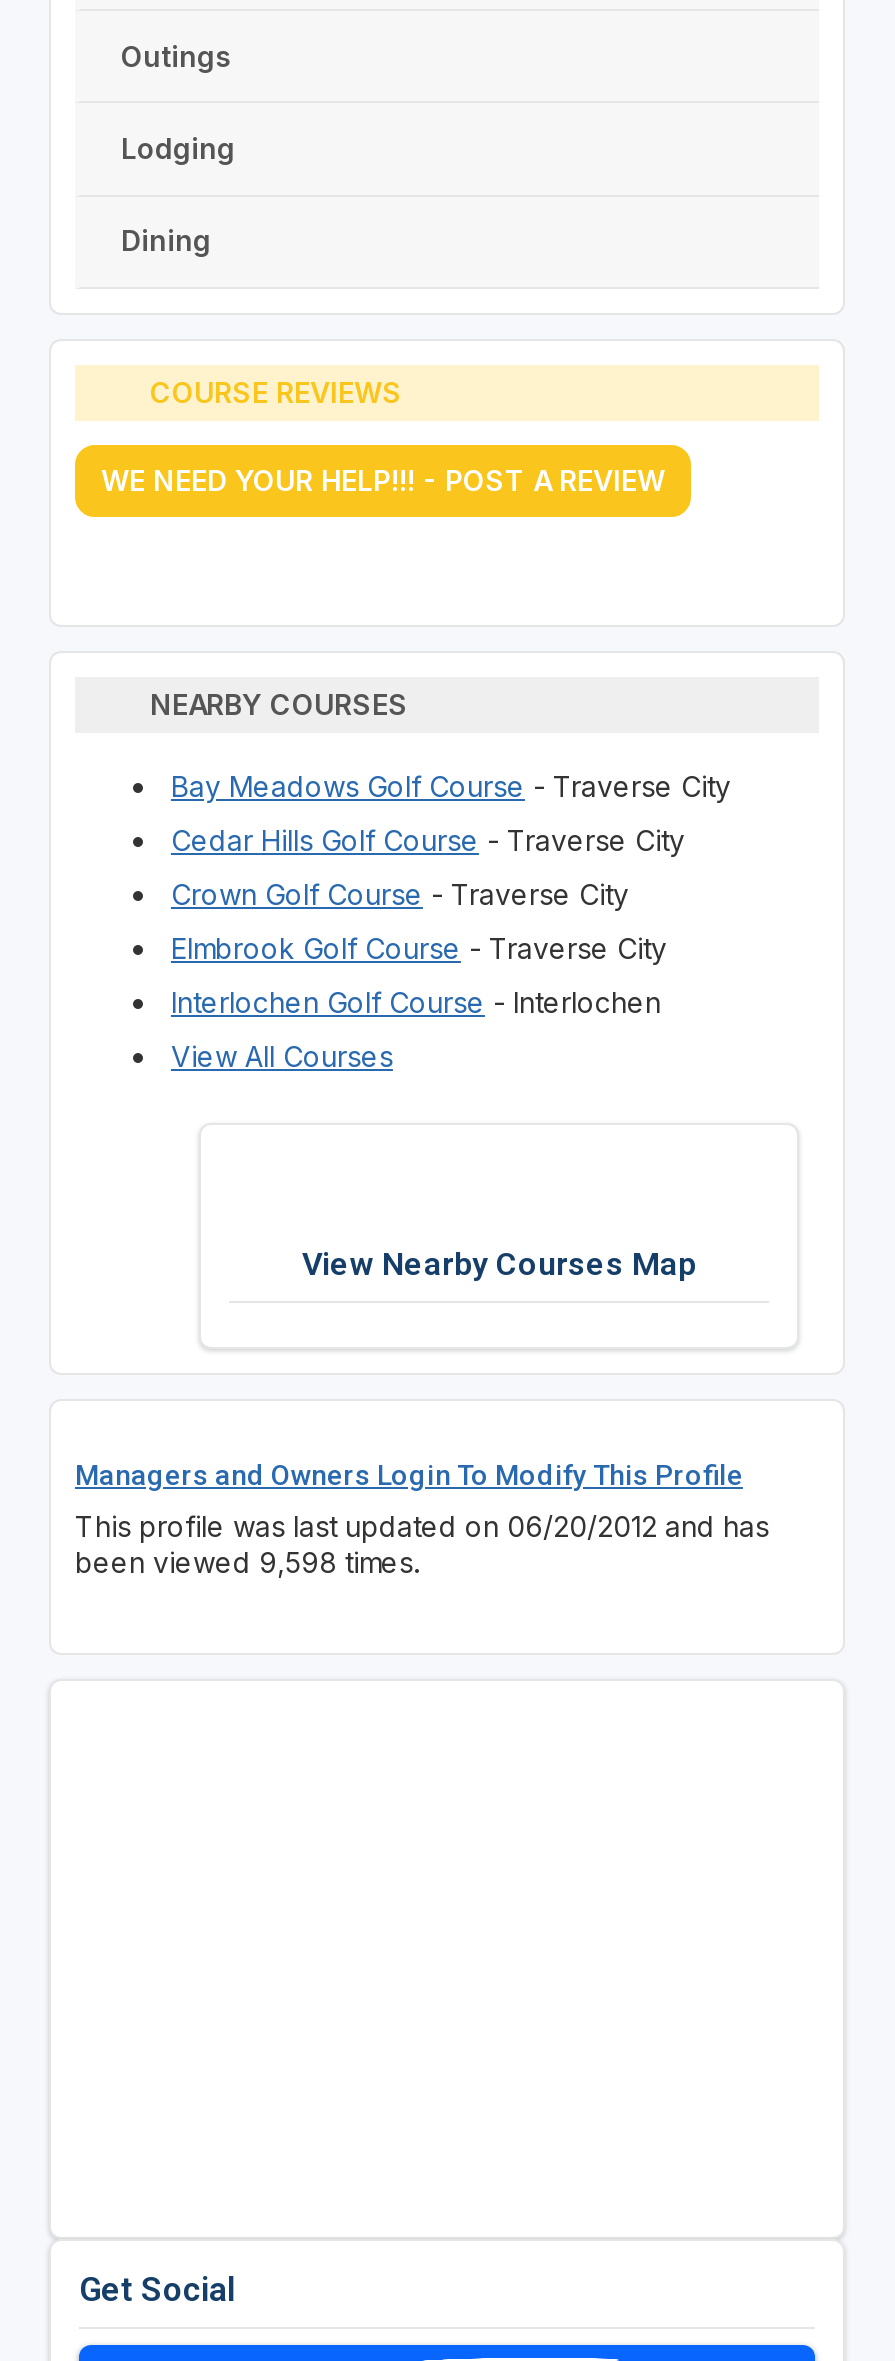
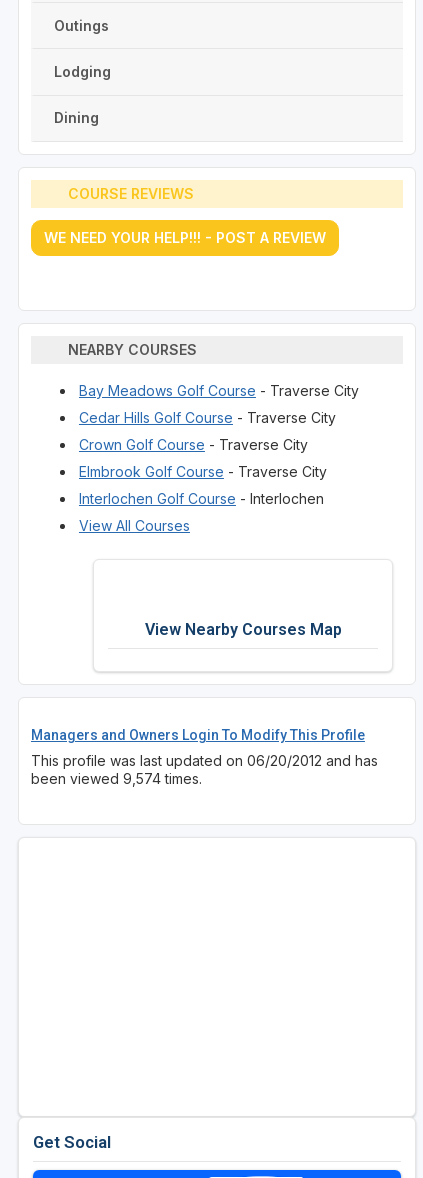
- been viewed 9,598 times.
+ been viewed 9,574 times.
